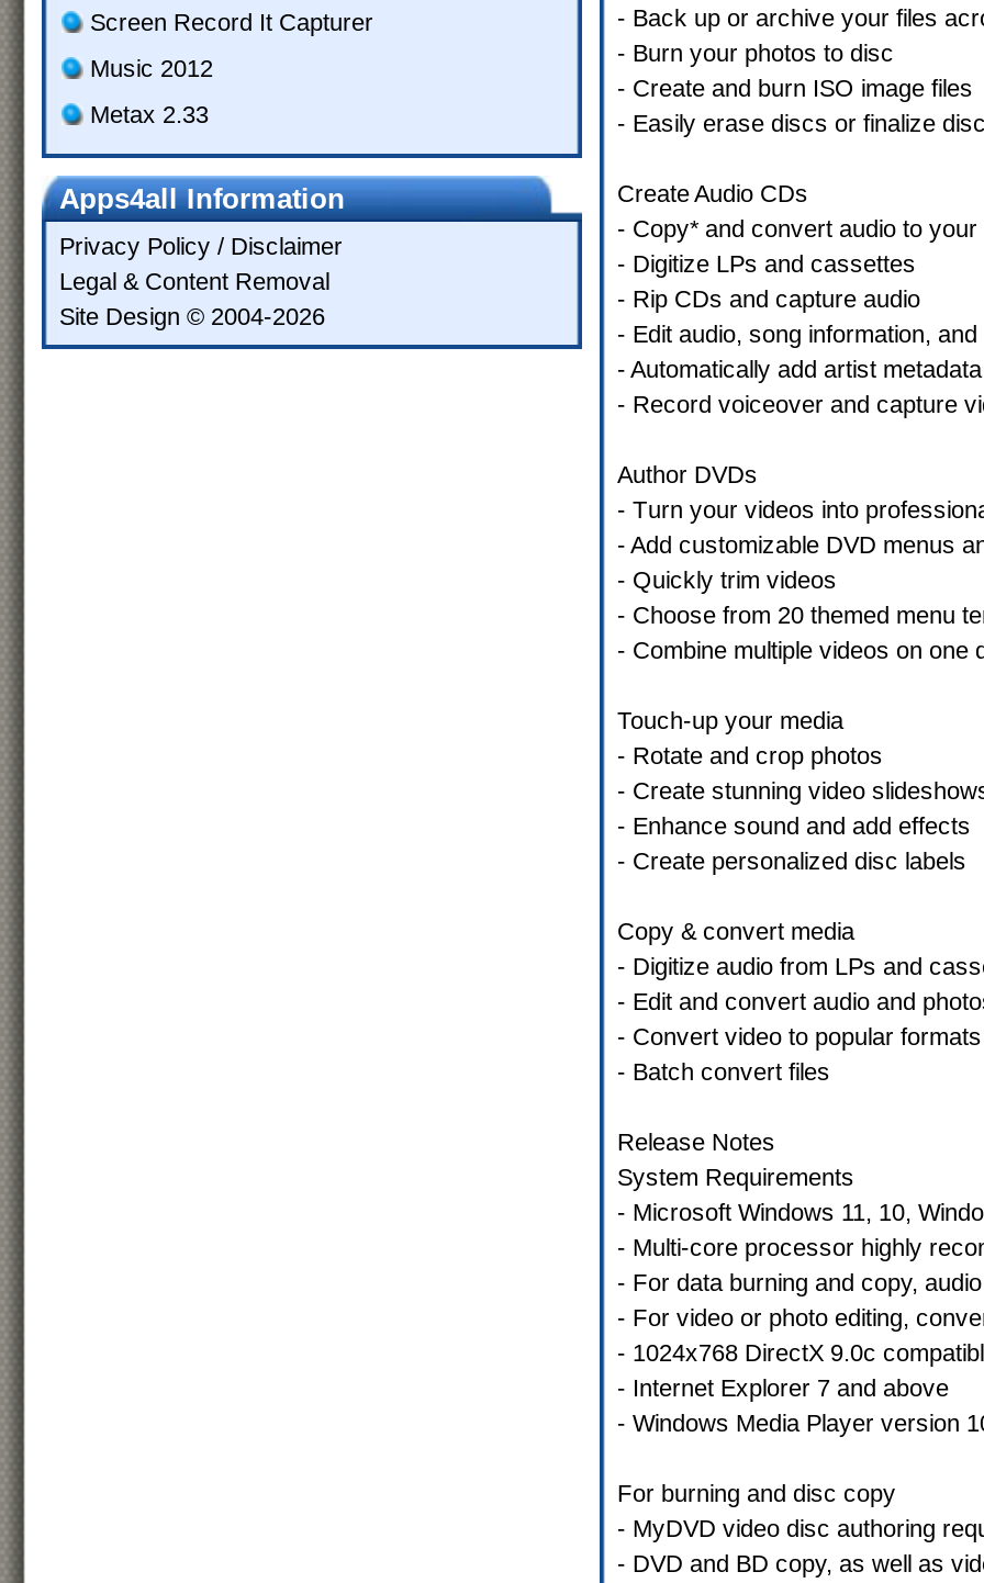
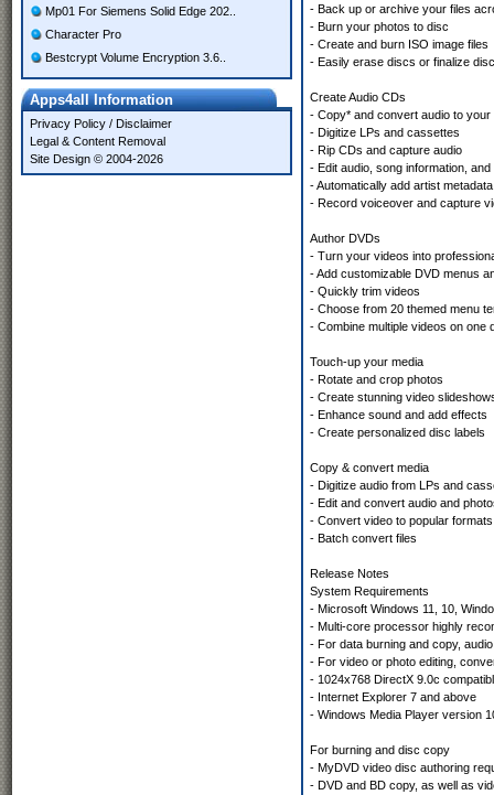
- Screen Record It Capturer
+ Mp01 For Siemens Solid Edge 202..

- Music 2012
+ Character Pro

- Metax 2.33
+ Bestcrypt Volume Encryption 3.6..
